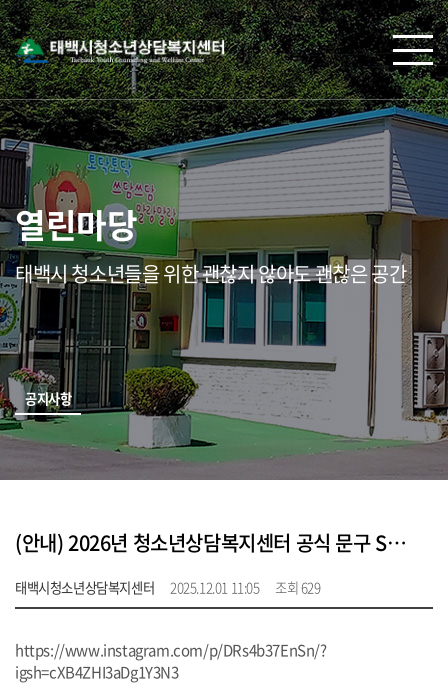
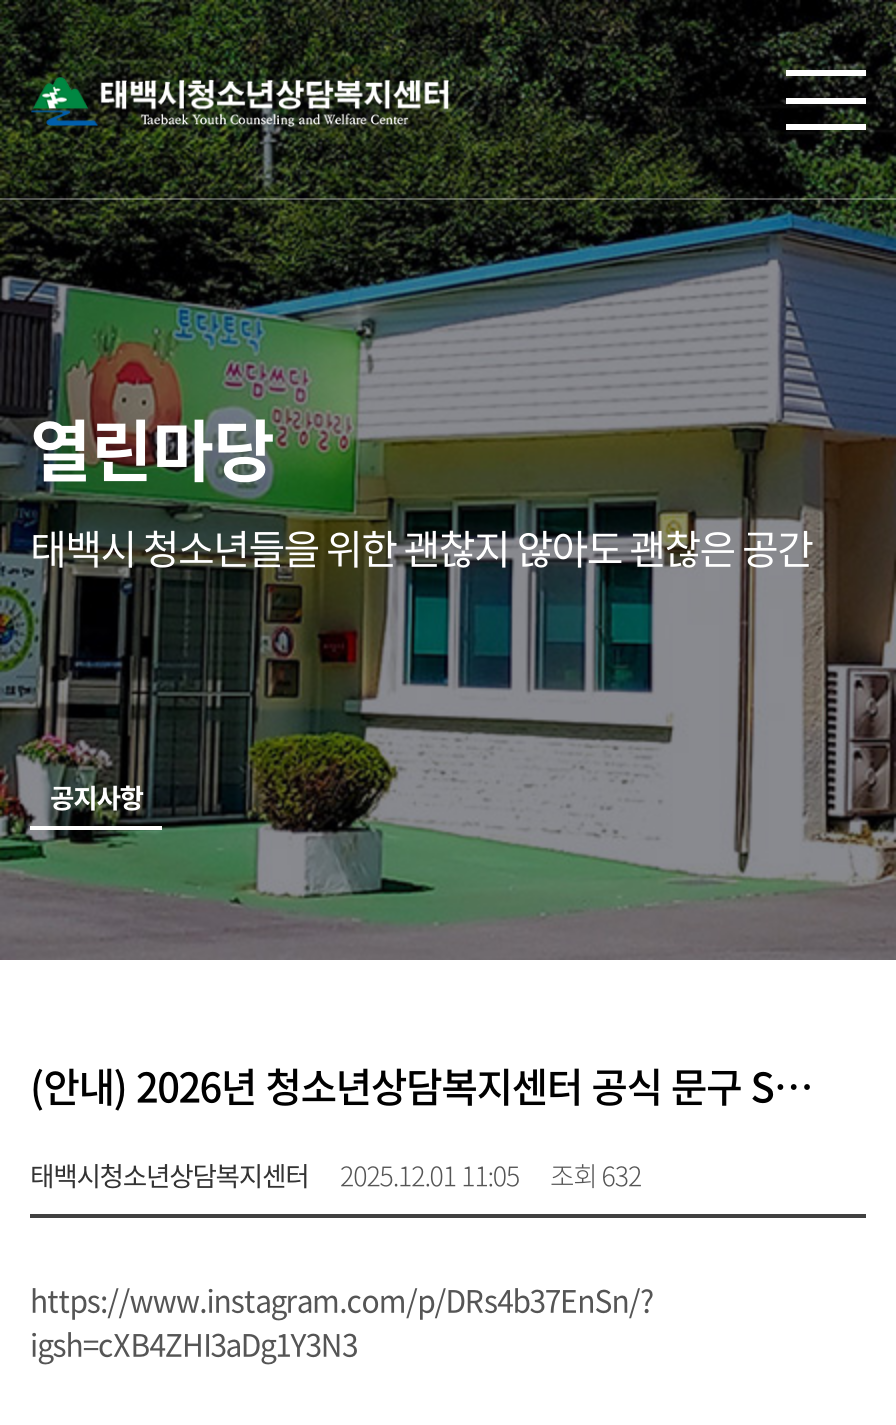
- 태백시청소년상담복지센터 2025.12.01 11:05 조회 629
+ 태백시청소년상담복지센터 2025.12.01 11:05 조회 632
